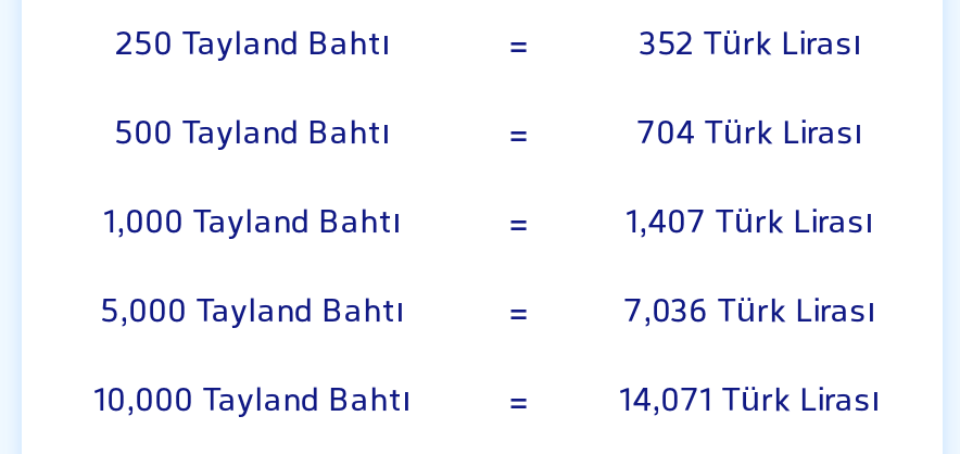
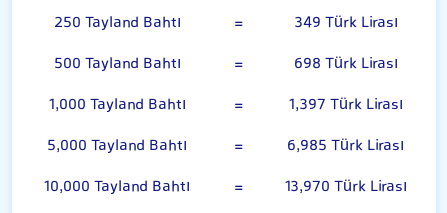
- 352 Türk Lirası
+ 349 Türk Lirası

- 704 Türk Lirası
+ 698 Türk Lirası

- 1,407 Türk Lirası
+ 1,397 Türk Lirası

- 7,036 Türk Lirası
+ 6,985 Türk Lirası

- 14,071 Türk Lirası
+ 13,970 Türk Lirası
